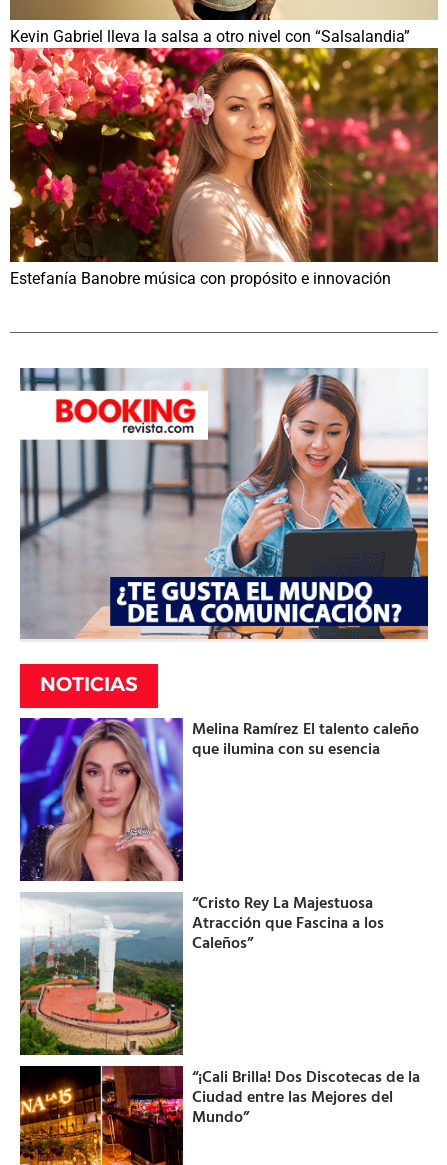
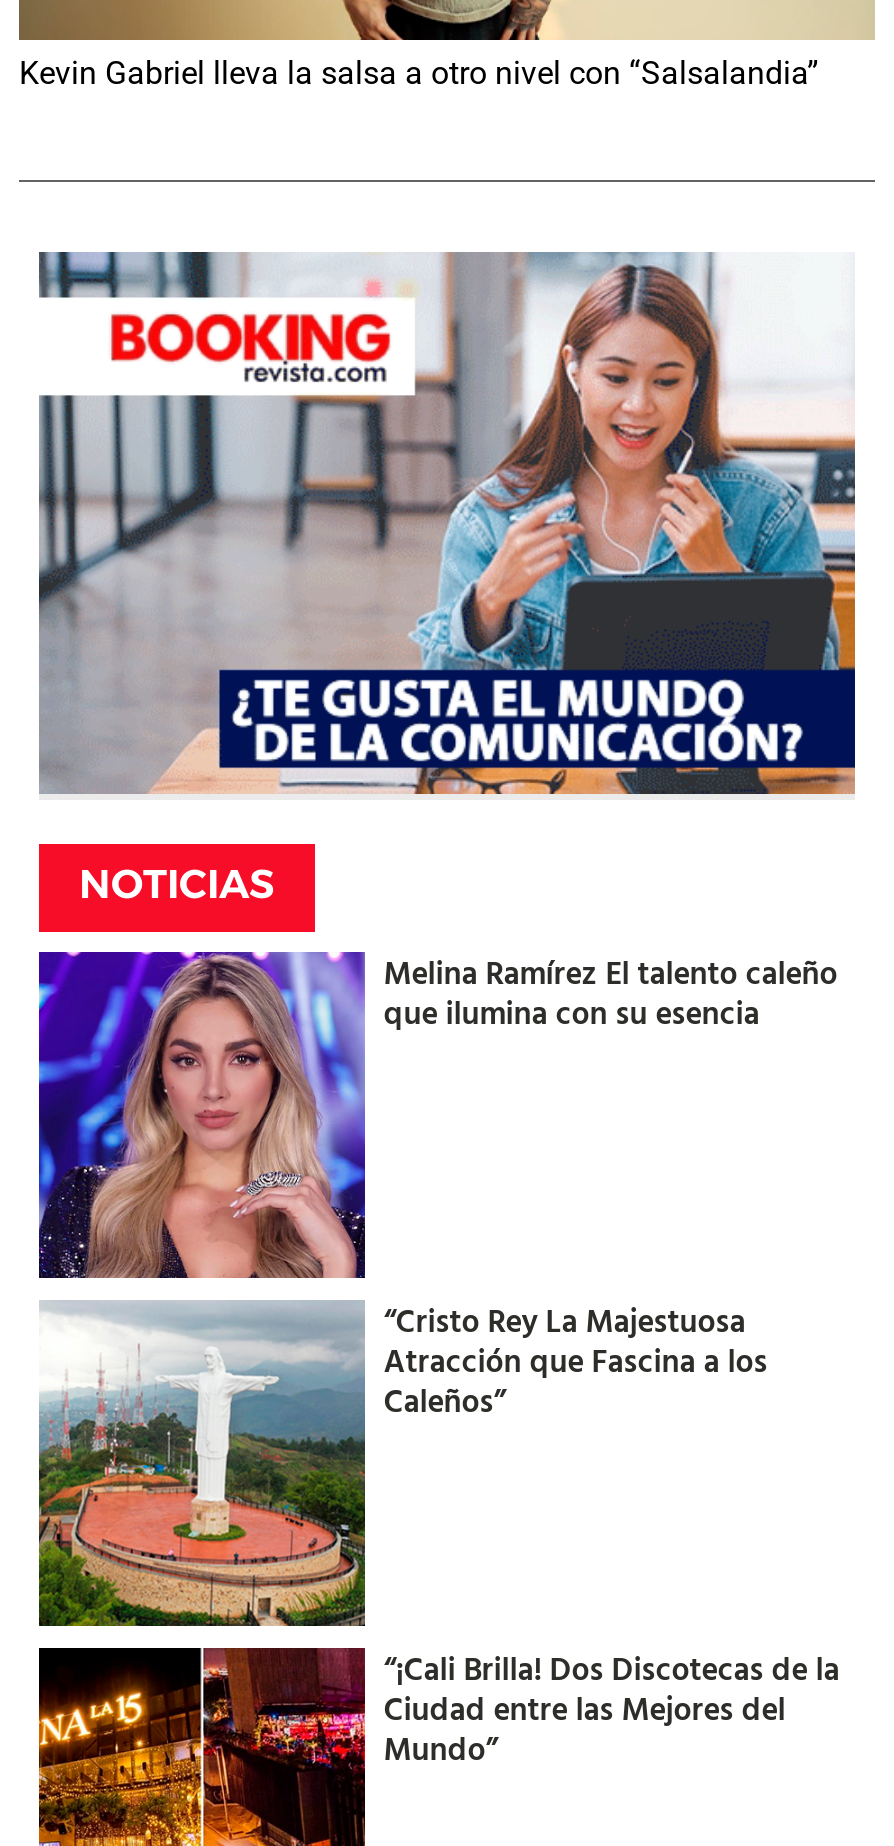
- [image]
- Estefanía Banobre música con propósito e innovación
